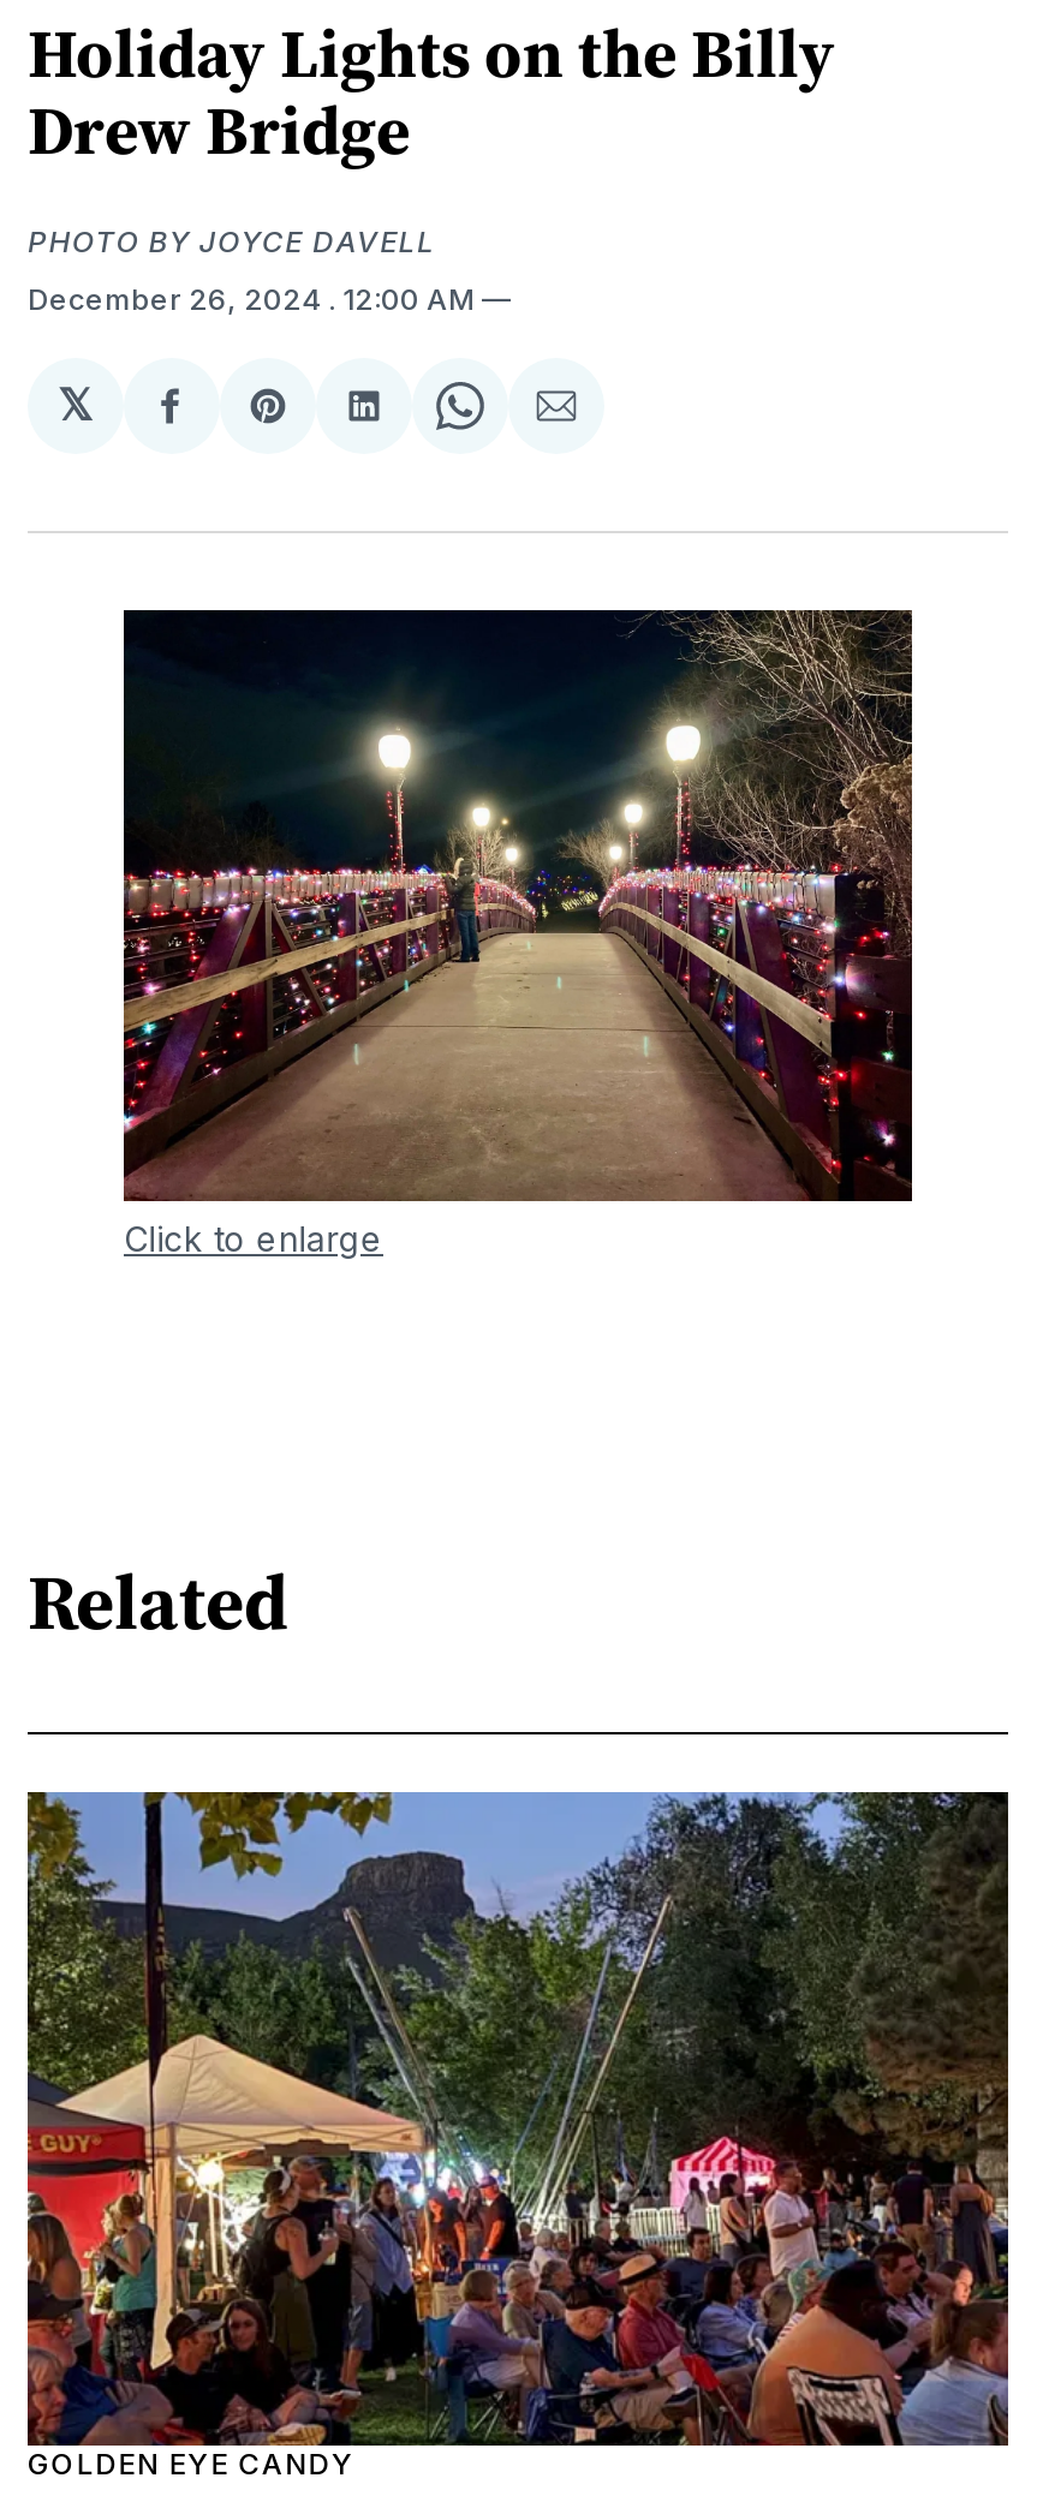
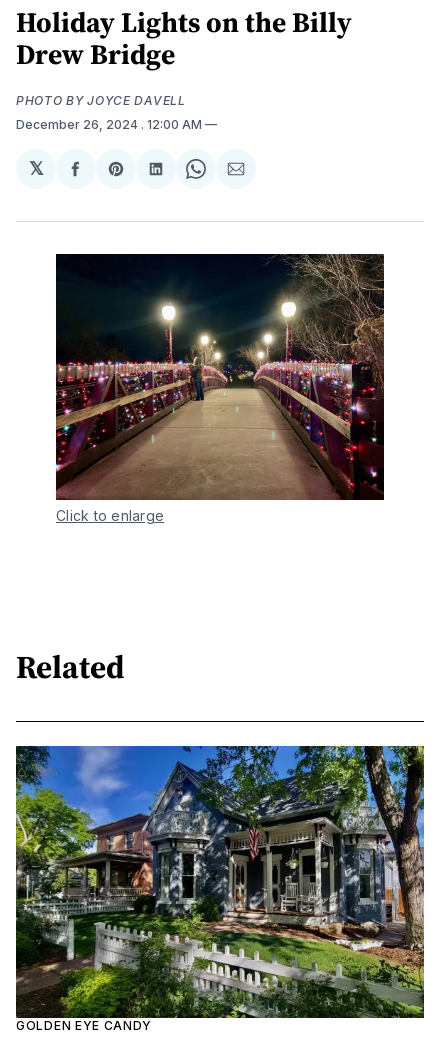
- [image]
+ [image]
